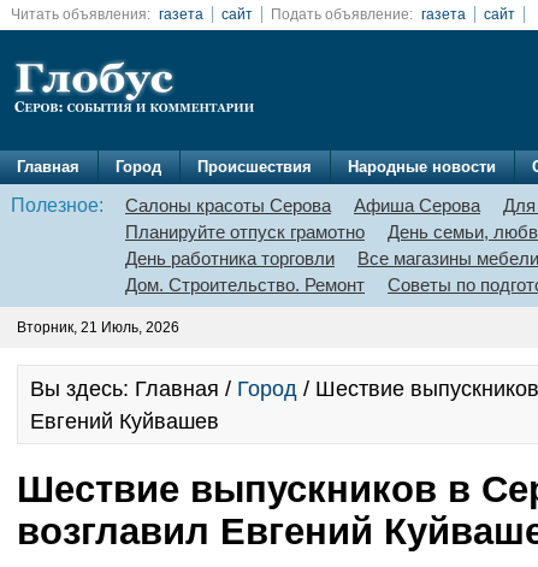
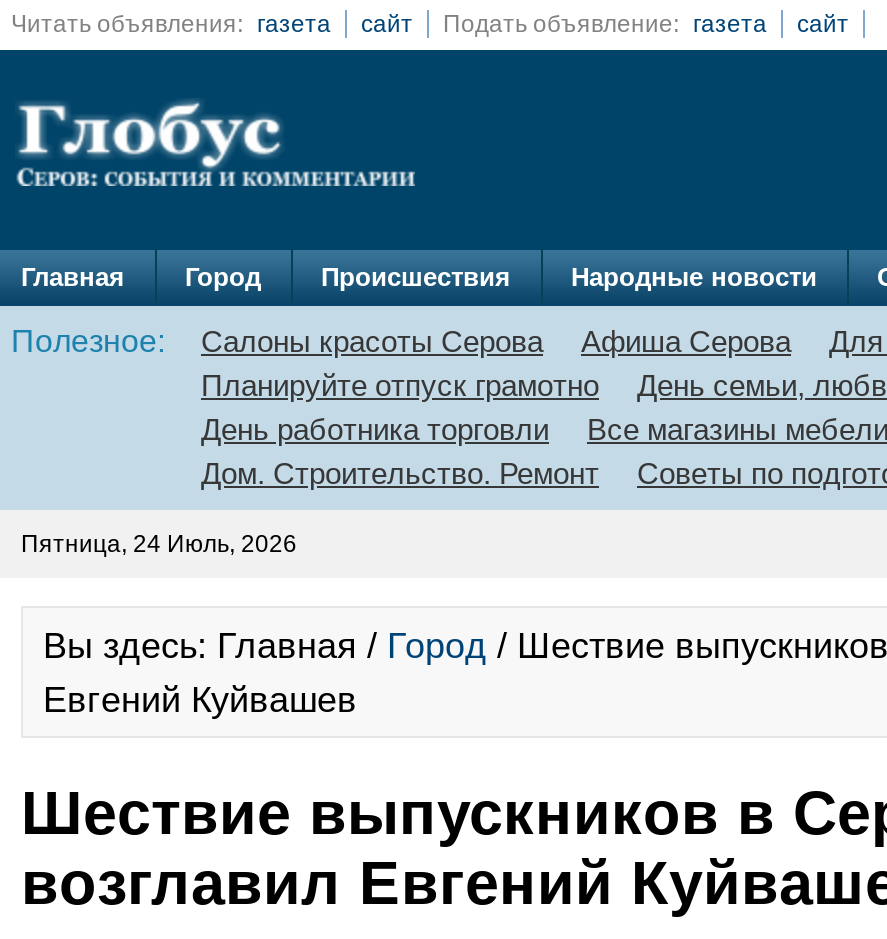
- Вторник, 21 Июль, 2026
+ Пятница, 24 Июль, 2026
